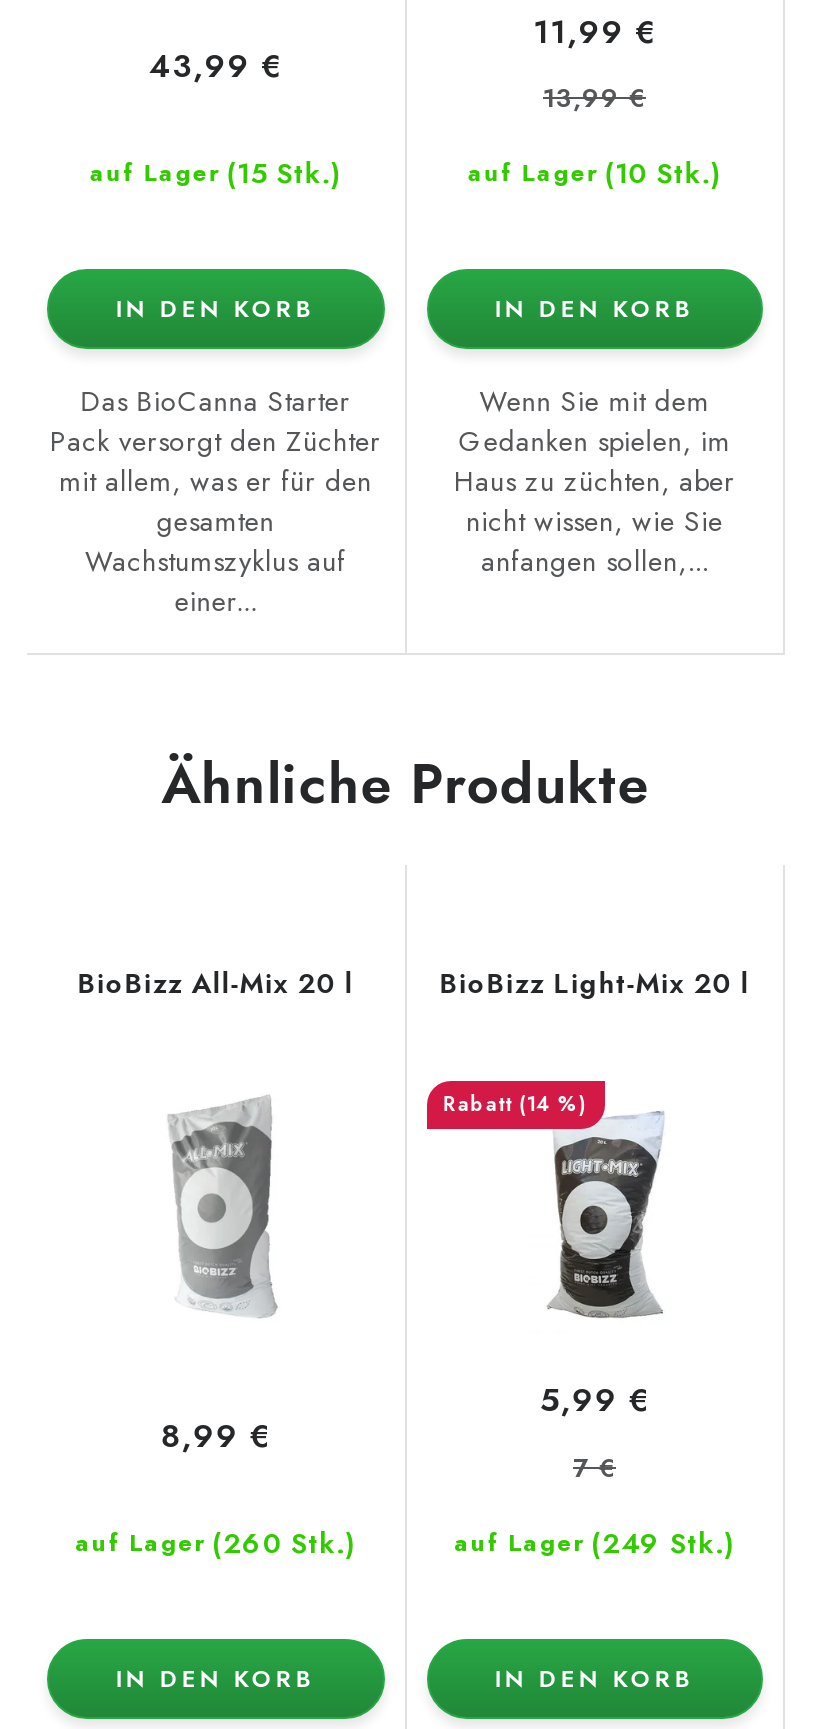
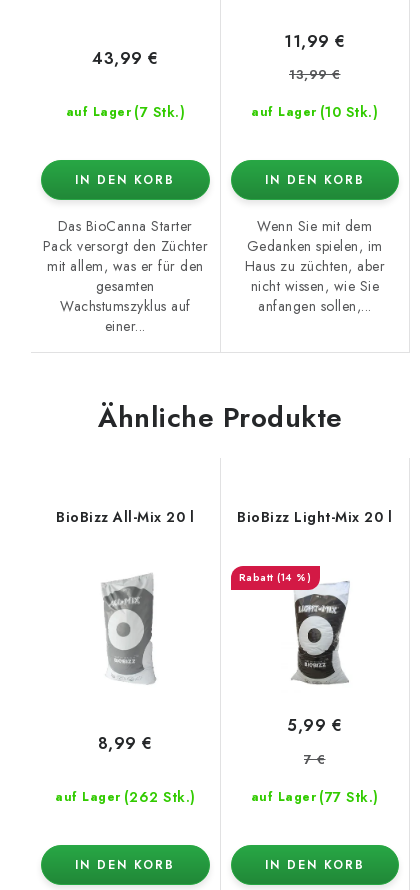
- auf Lager (15 Stk.)
+ auf Lager (7 Stk.)

- auf Lager (260 Stk.)
+ auf Lager (262 Stk.)

- auf Lager (249 Stk.)
+ auf Lager (77 Stk.)
